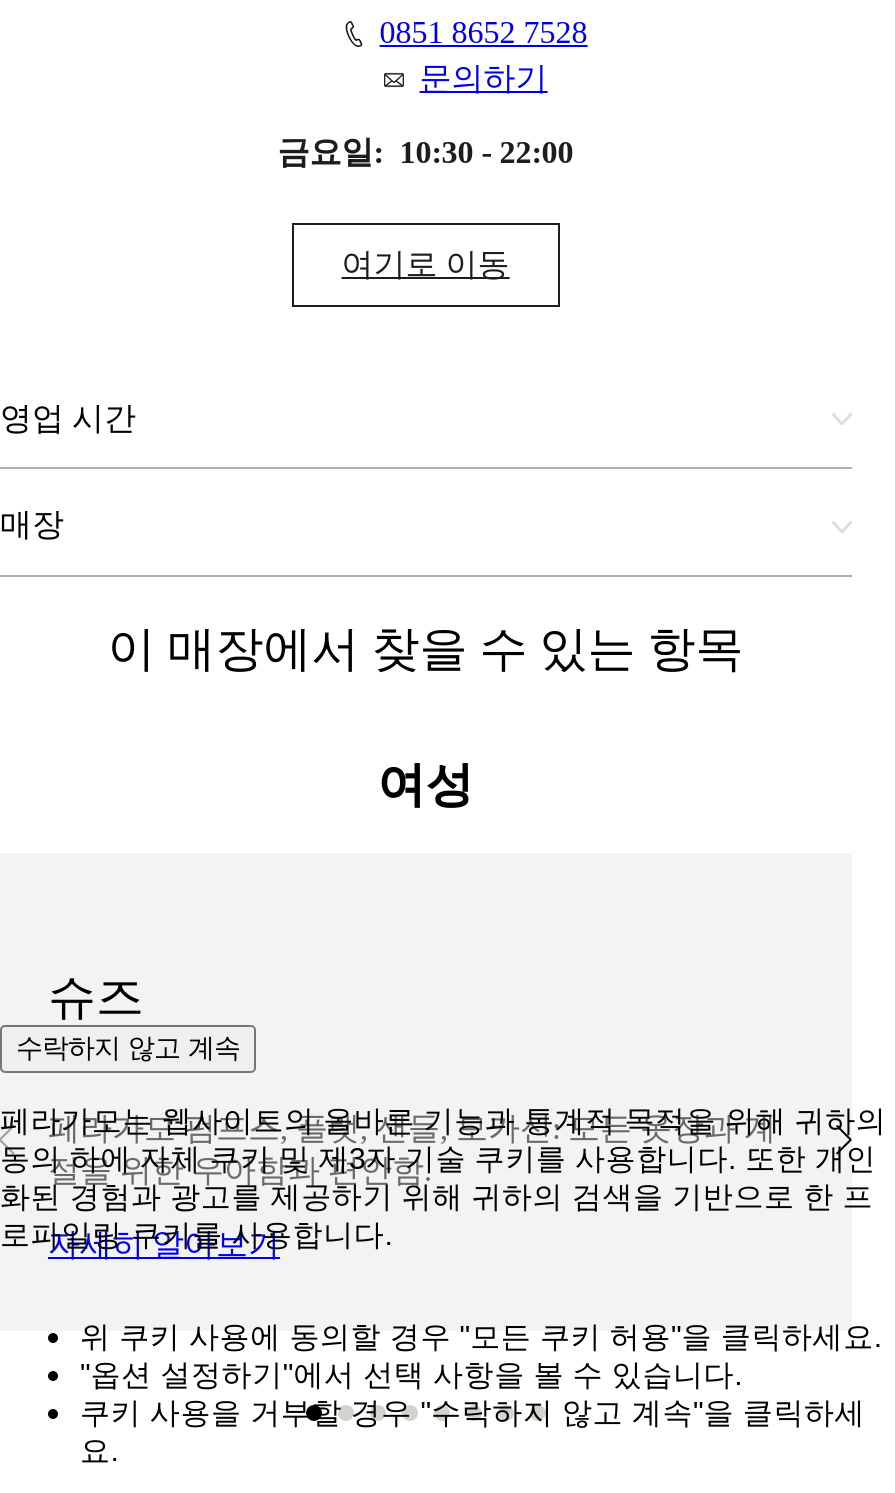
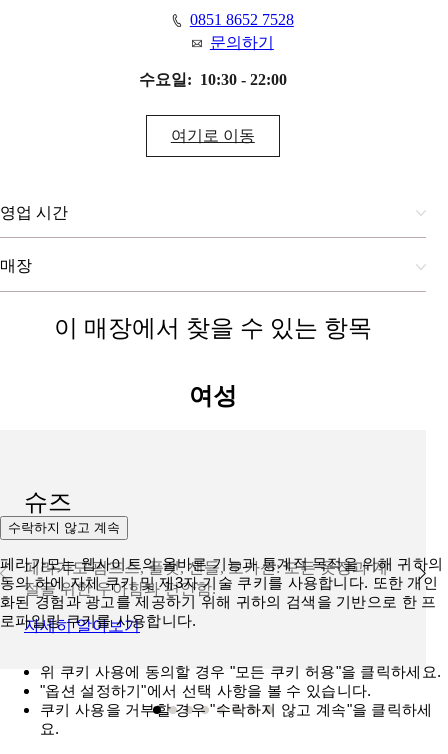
- 금요일: 10:30 - 22:00
+ 수요일: 10:30 - 22:00
